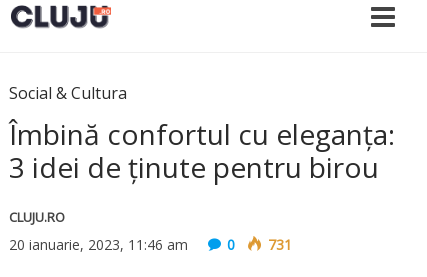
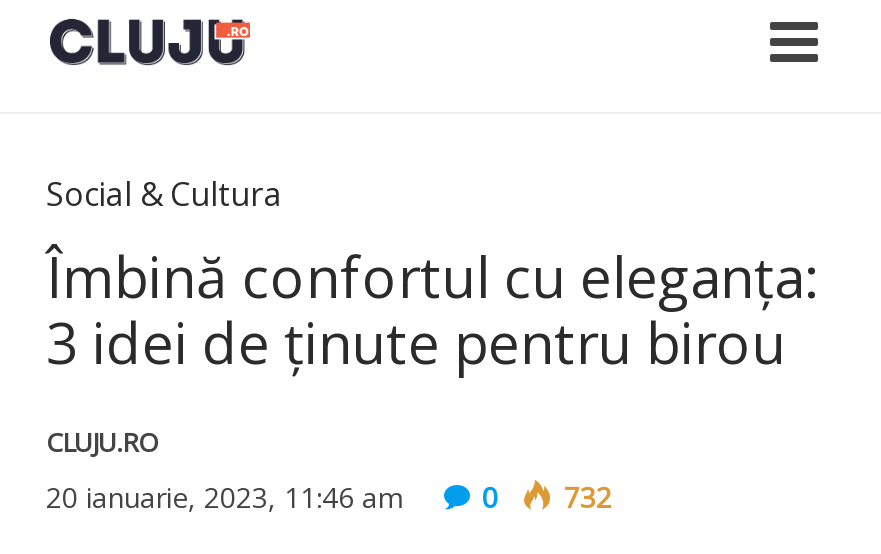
- 0 731
+ 0 732
